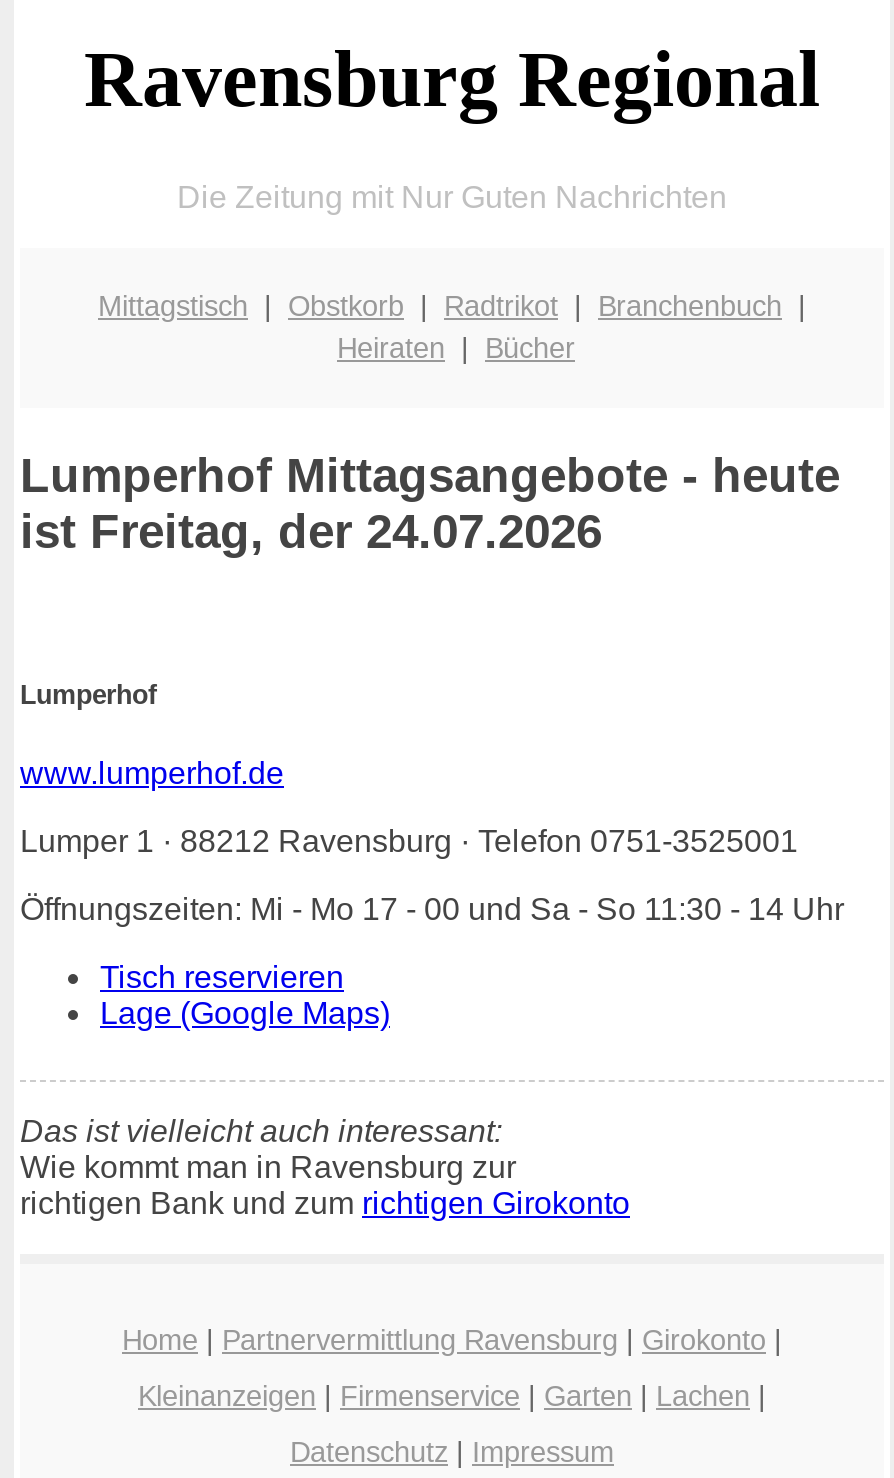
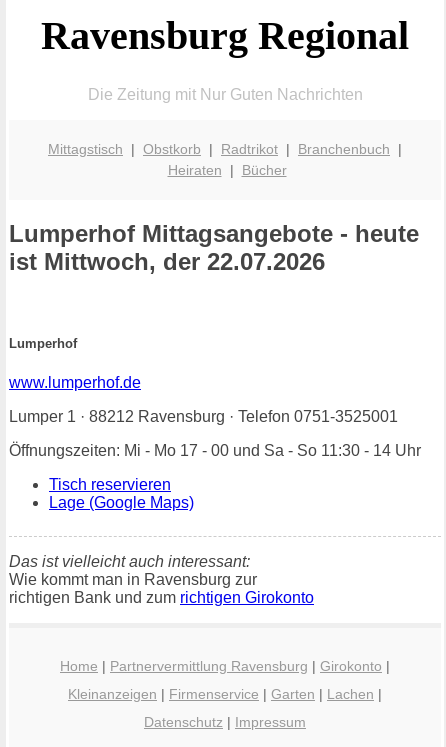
- ist Freitag, der 24.07.2026
+ ist Mittwoch, der 22.07.2026
